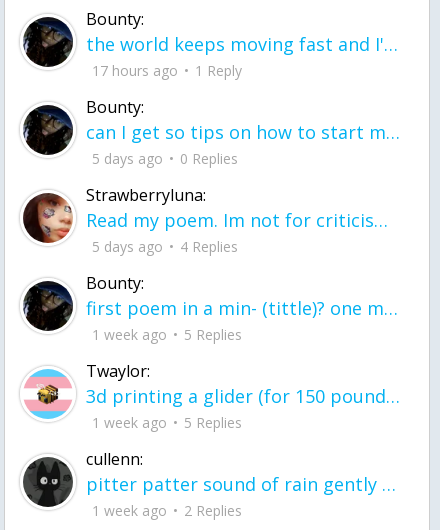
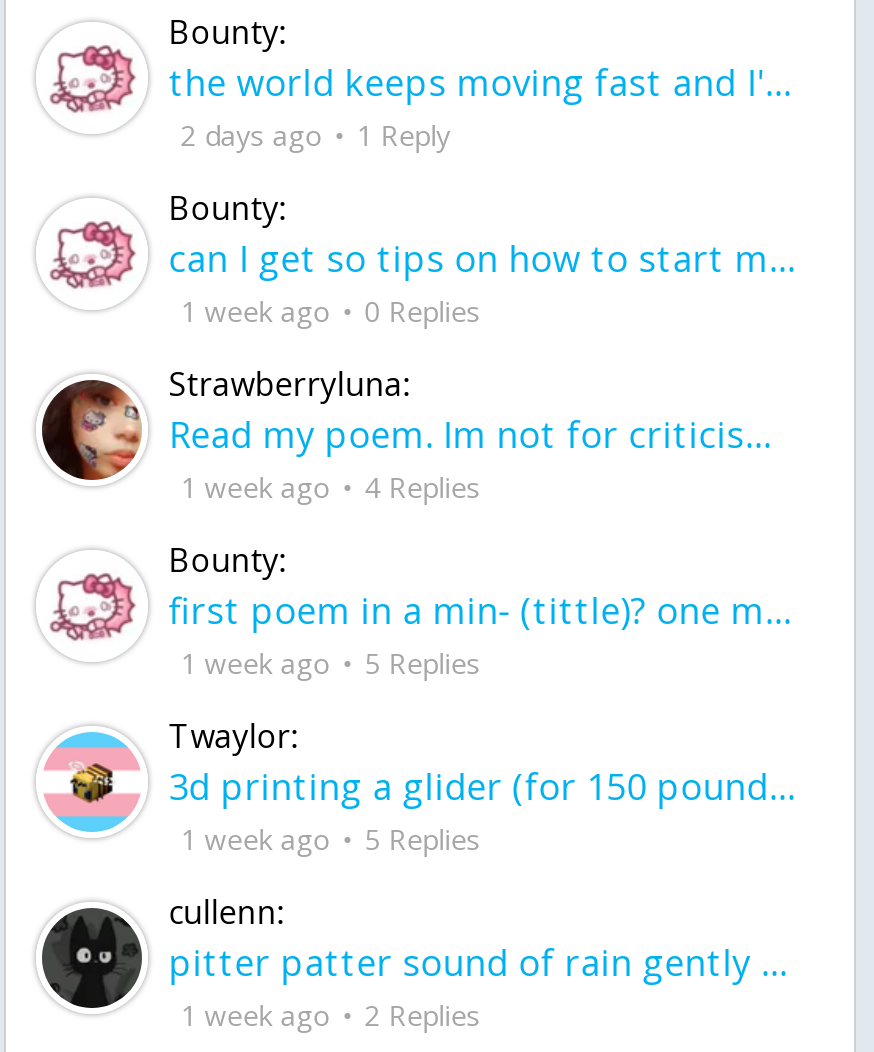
- [image]
- 17 hours ago 1 Reply
+ [image]
+ 2 days ago 1 Reply

- [image]
- 5 days ago 0 Replies
+ [image]
+ 1 week ago 0 Replies

- 5 days ago 4 Replies
+ 1 week ago 4 Replies

- [image]
+ [image]
